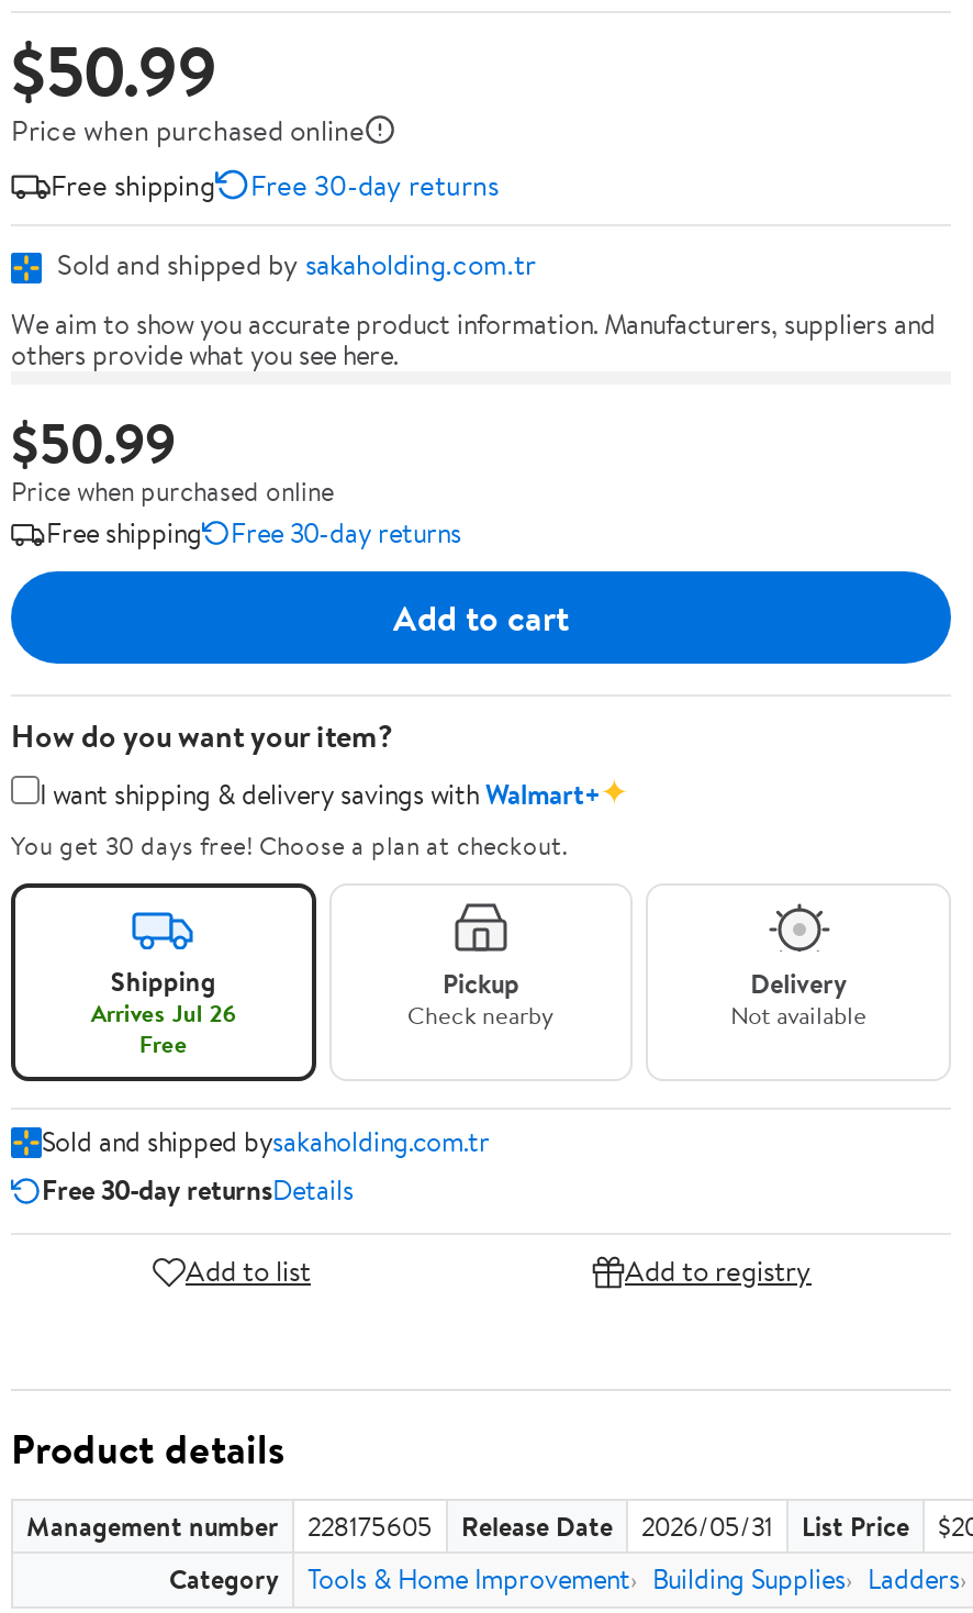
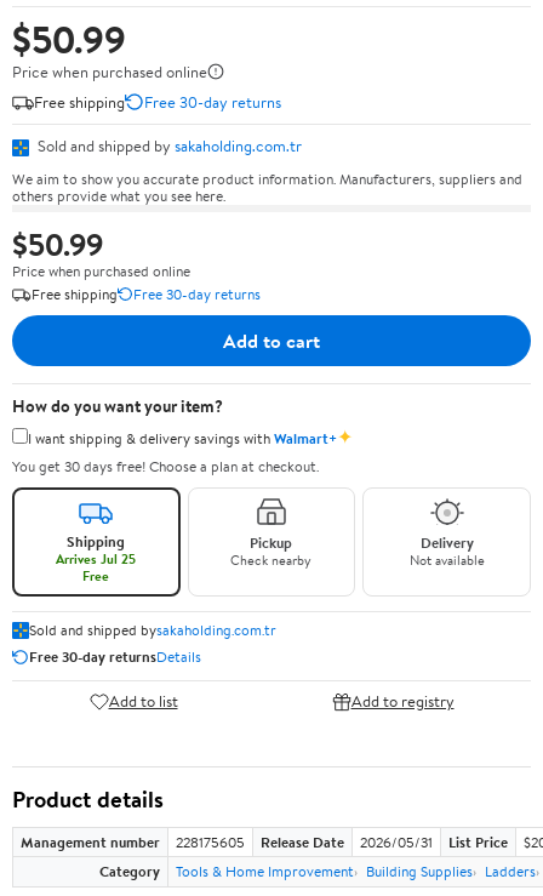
- Arrives Jul 26
+ Arrives Jul 25
